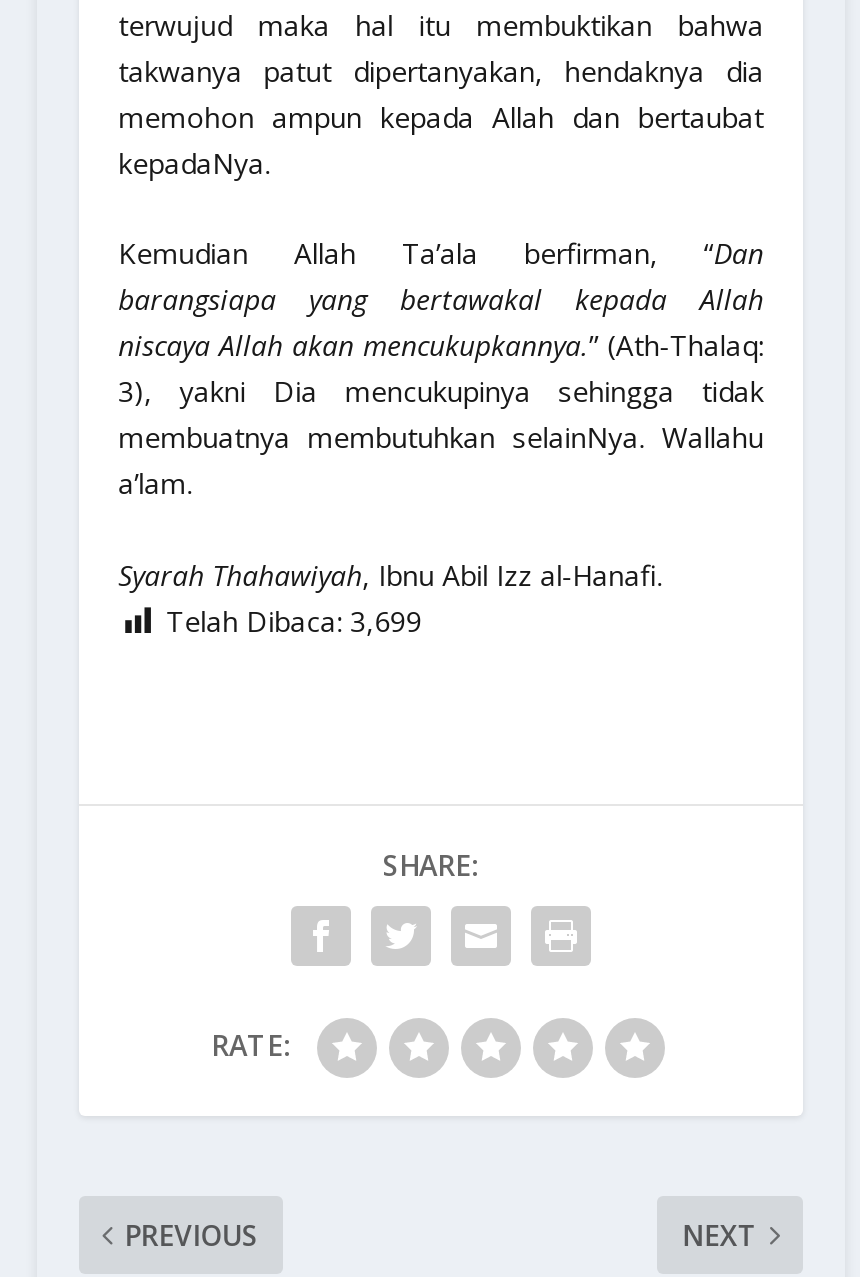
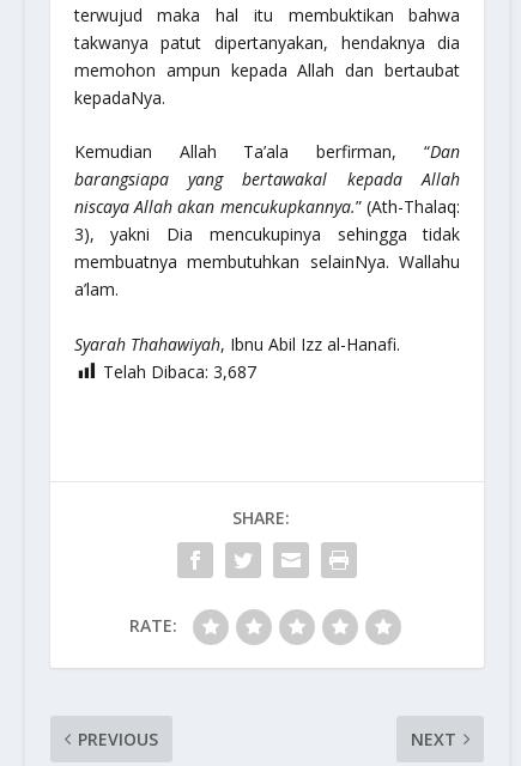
- Telah Dibaca: 3,699
+ Telah Dibaca: 3,687
